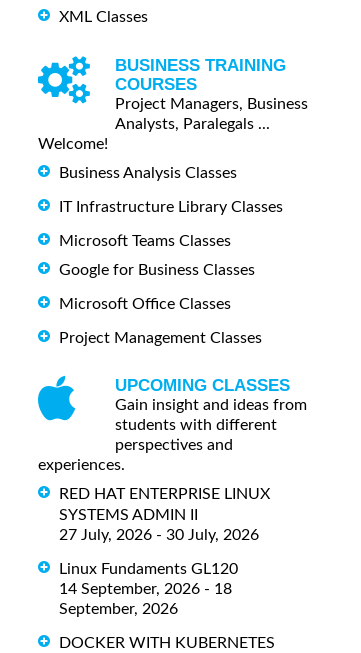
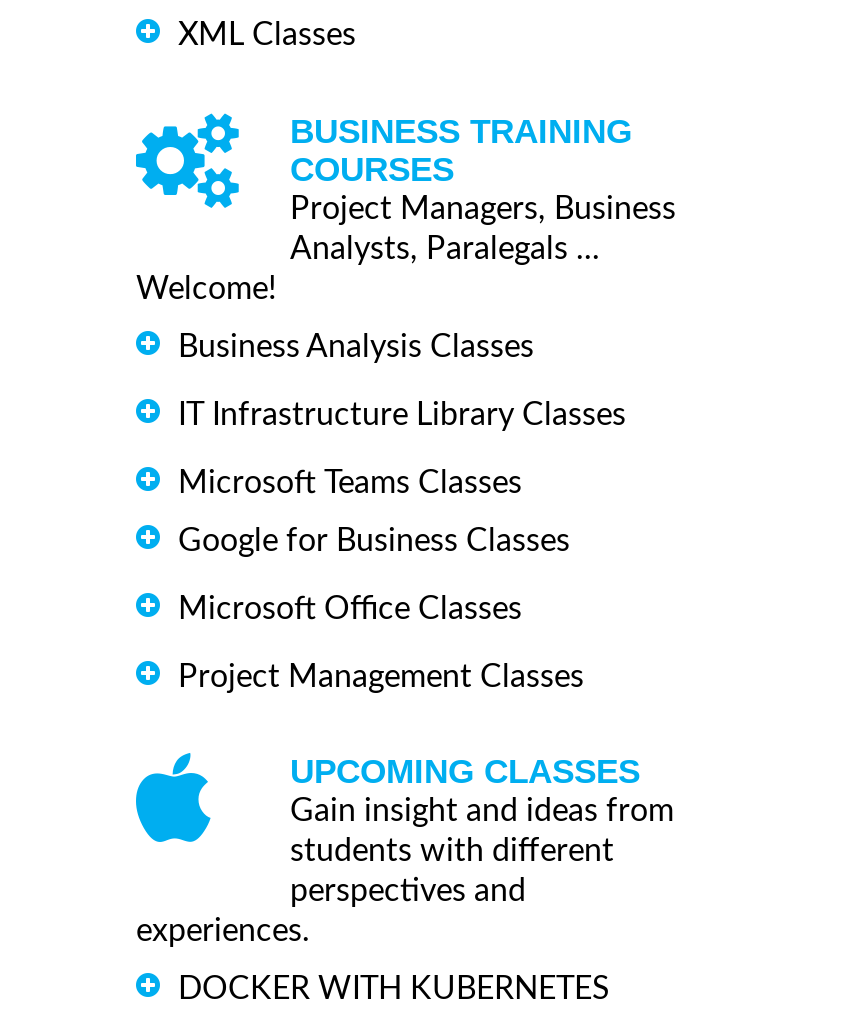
- RED HAT ENTERPRISE LINUX
- SYSTEMS ADMIN II
- 27 July, 2026 - 30 July, 2026
- Linux Fundaments GL120
- 14 September, 2026 - 18
- September, 2026
